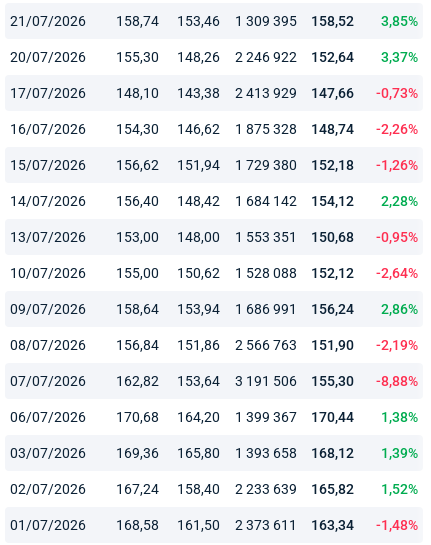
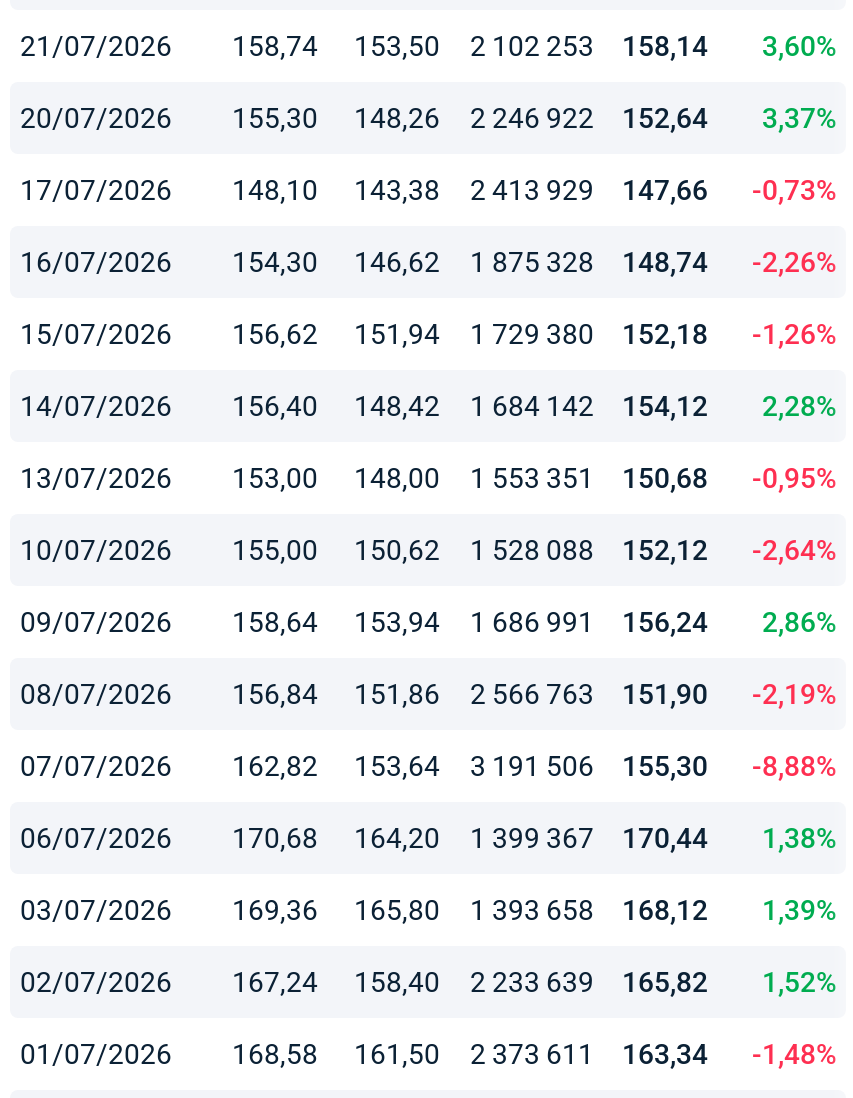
- 153,46
+ 153,50

- 1 309 395
+ 2 102 253

- 158,52
+ 158,14

- 3,85%
+ 3,60%
